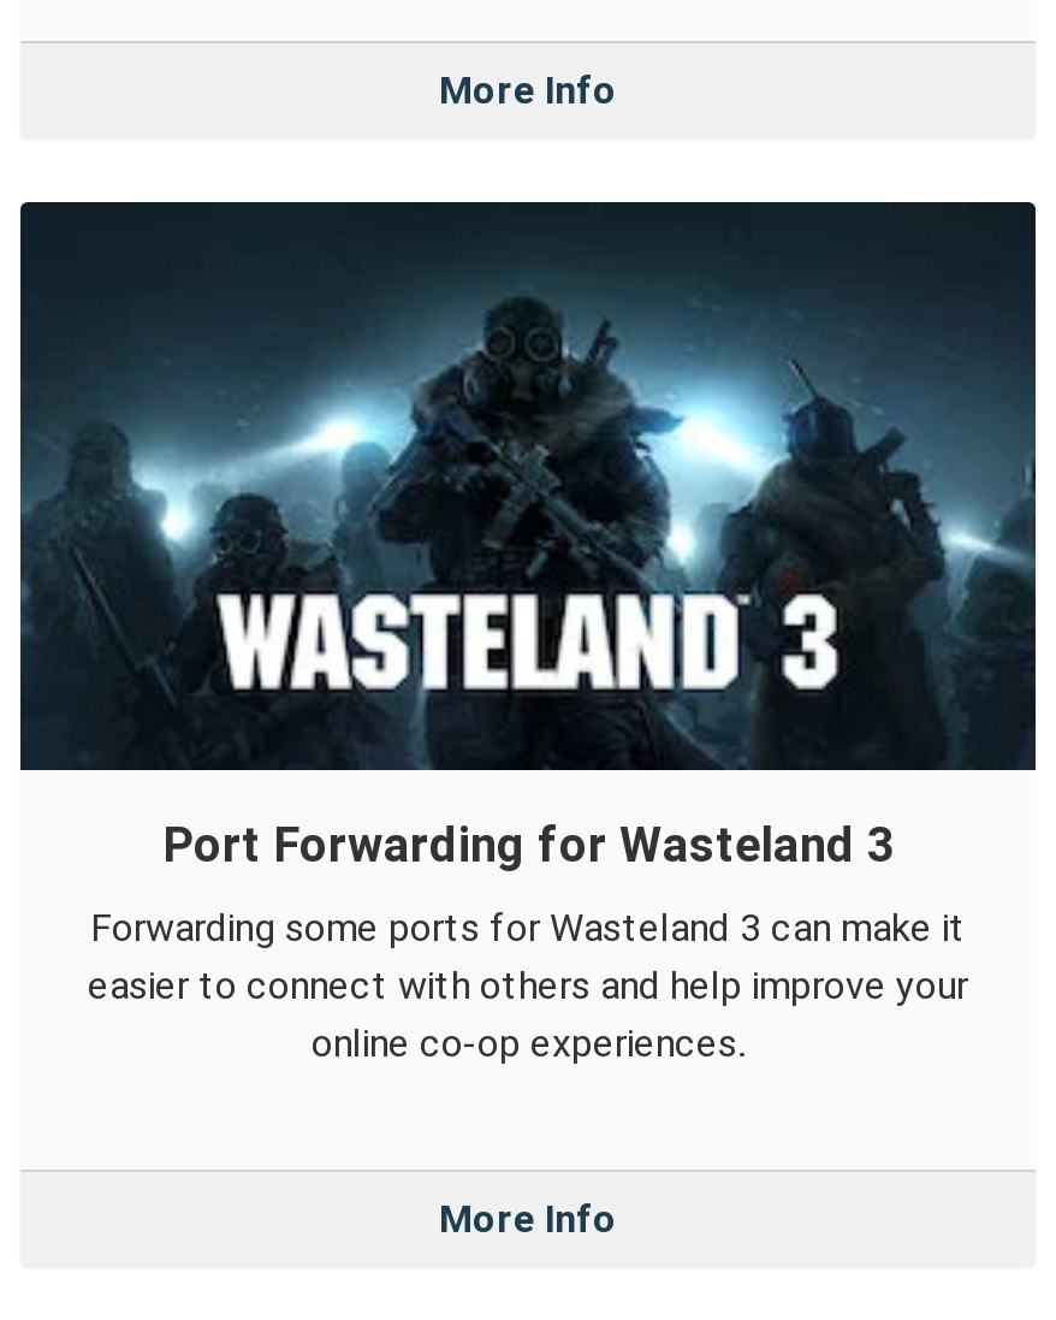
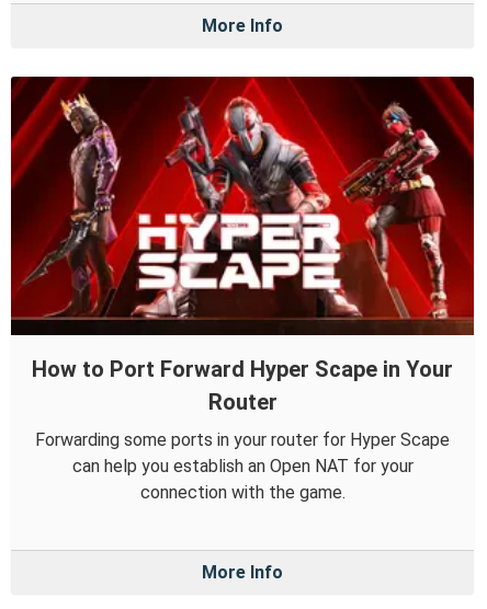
- [image]
- Port Forwarding for Wasteland 3
+ [image]
+ How to Port Forward Hyper Scape in Your
+ Router

- Forwarding some ports for Wasteland 3 can make it
- easier to connect with others and help improve your
- online co-op experiences.
+ Forwarding some ports in your router for Hyper Scape
+ can help you establish an Open NAT for your
+ connection with the game.
